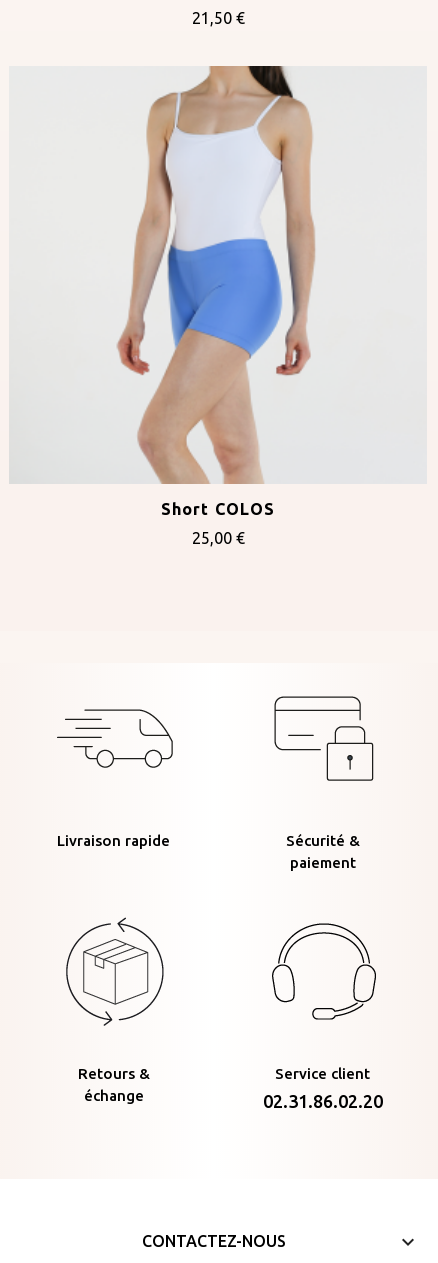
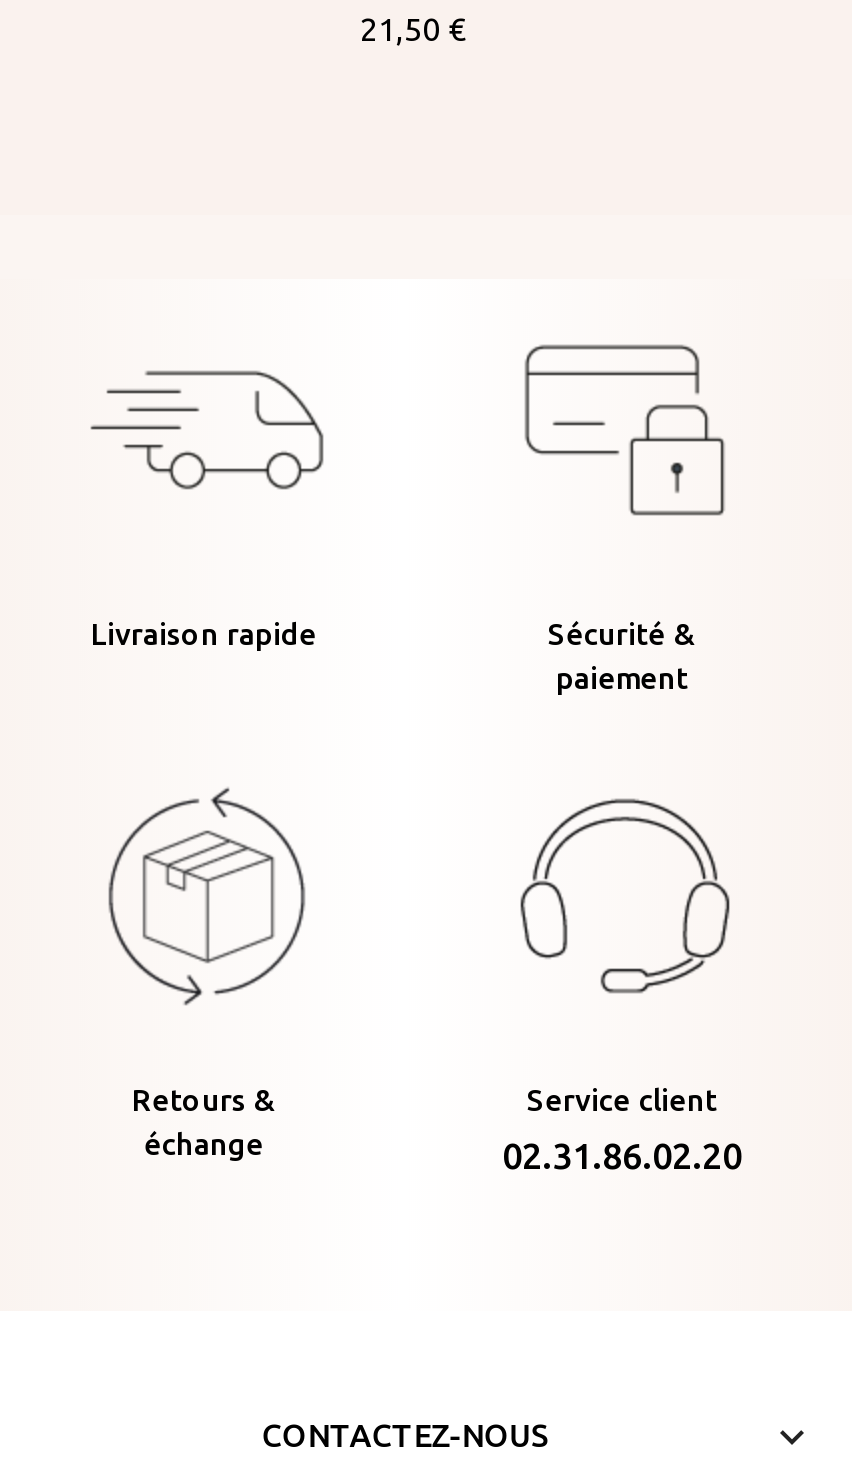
- [image]
- Short COLOS
- 25,00 €
